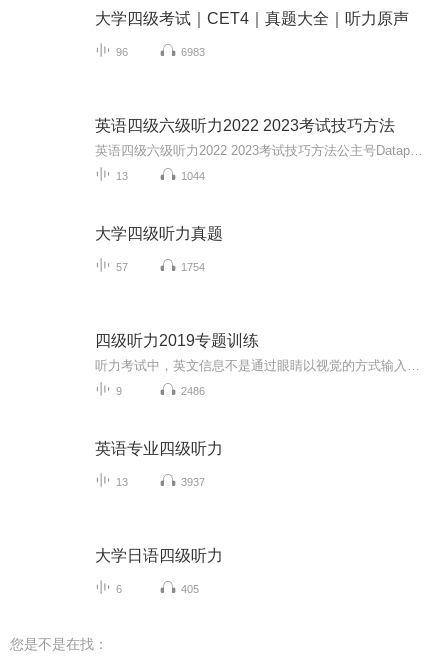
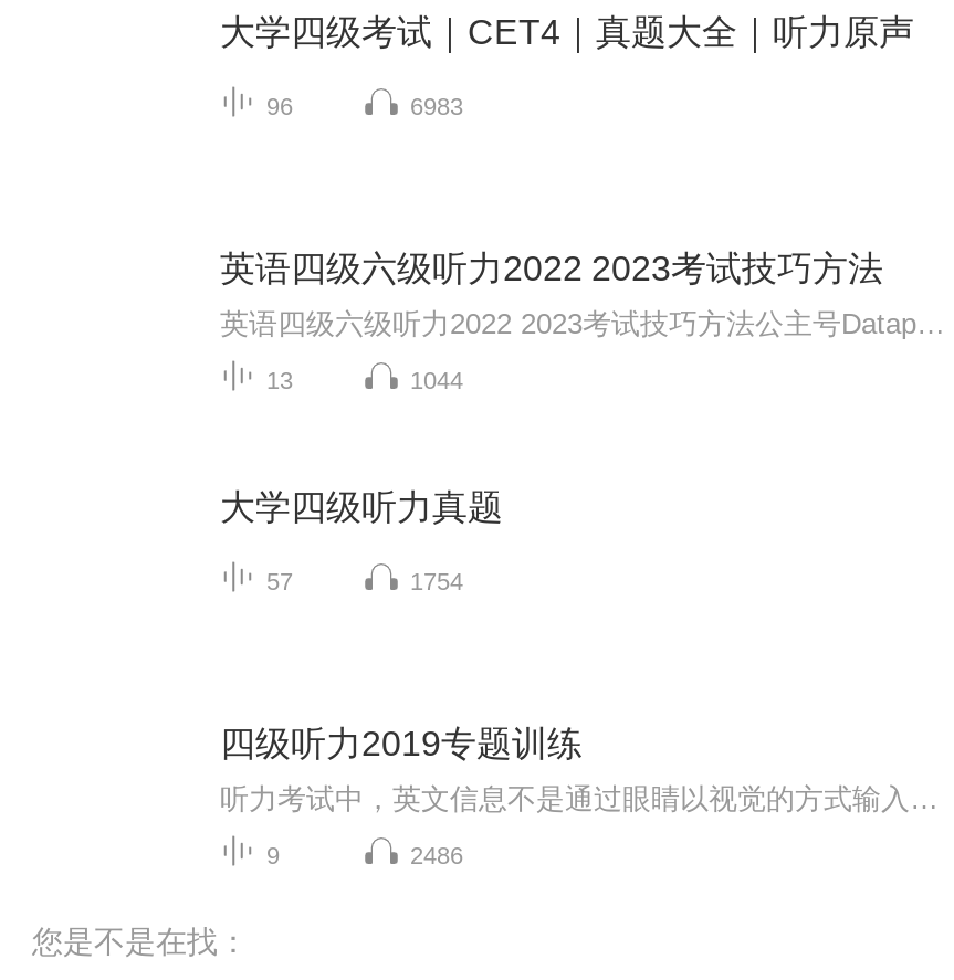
- 英语专业四级听力
- 13
- 3937

- 大学日语四级听力
- 6
- 405
